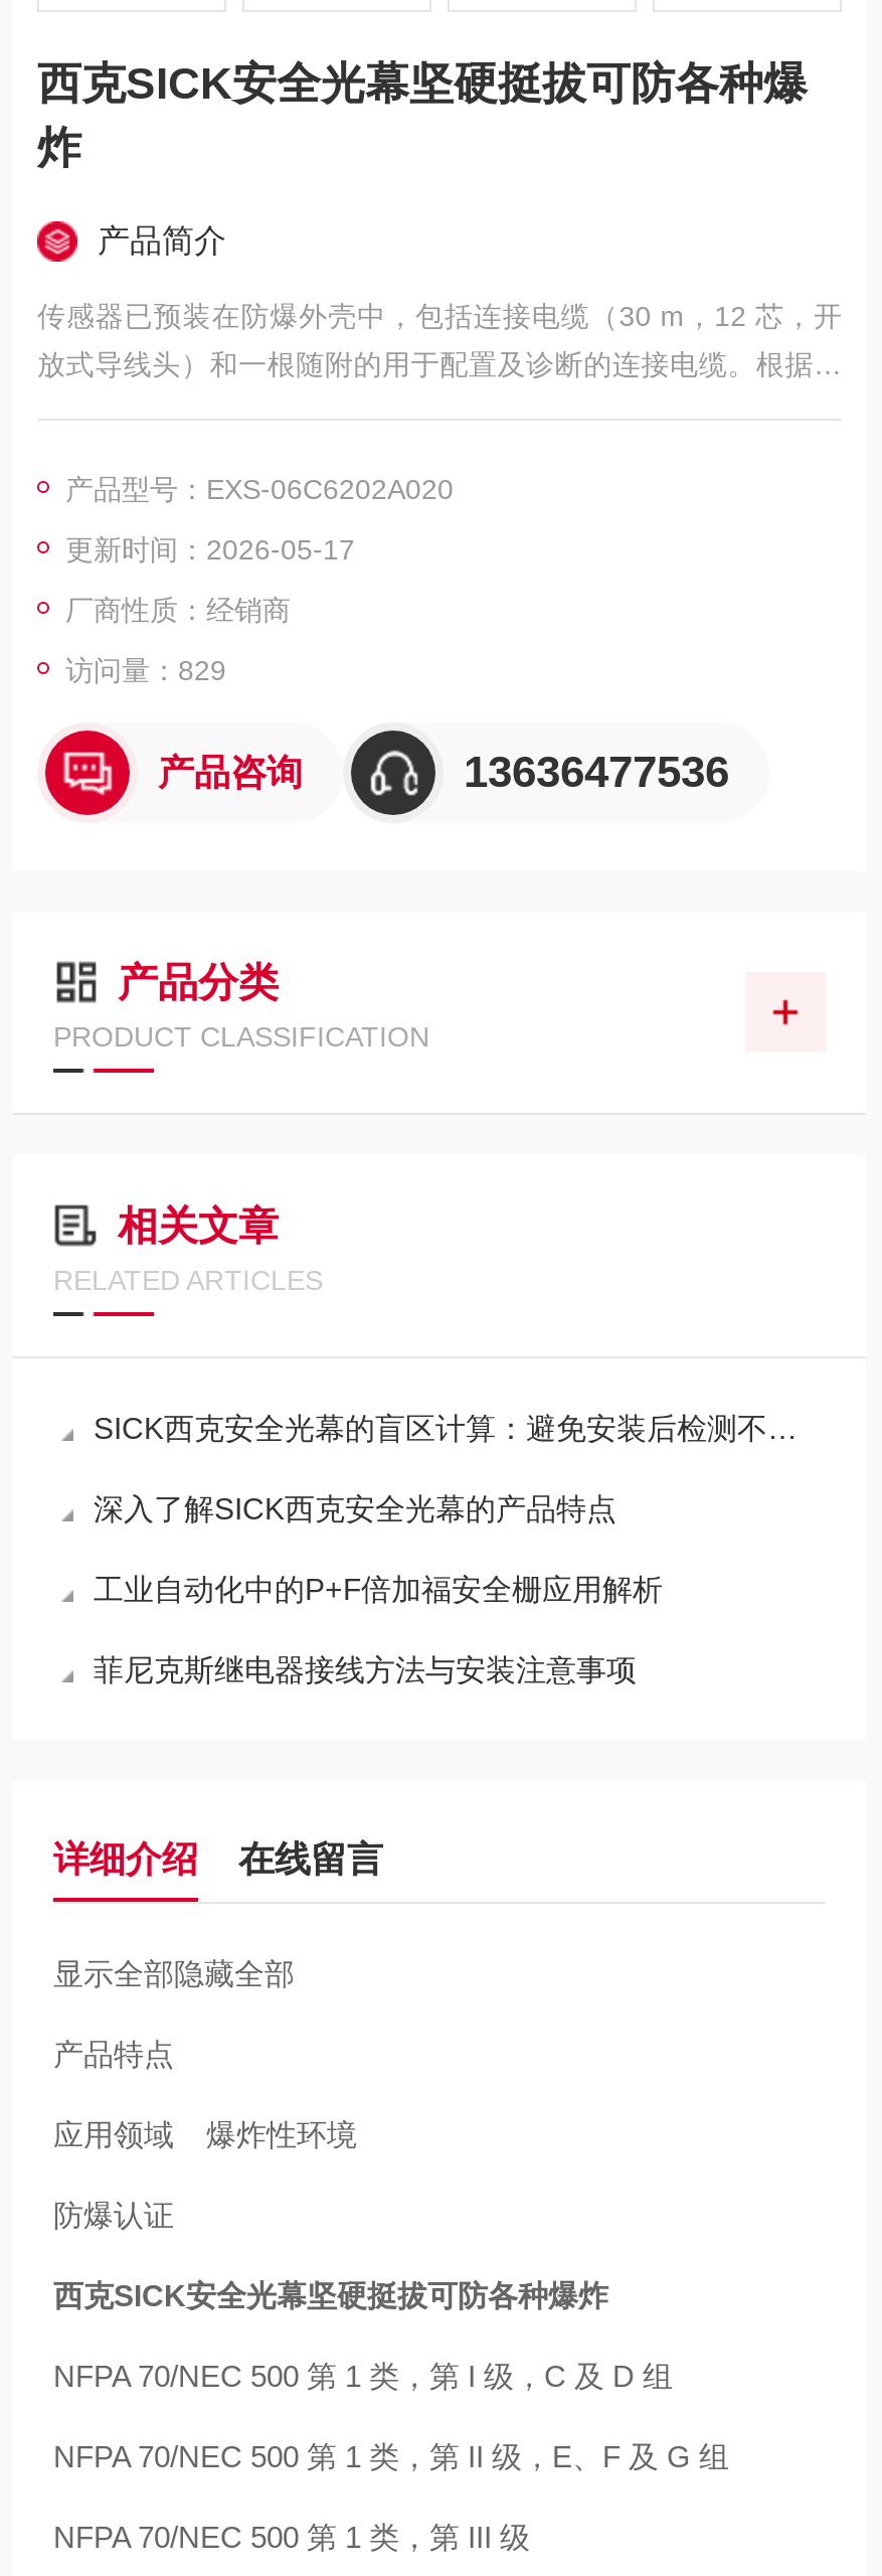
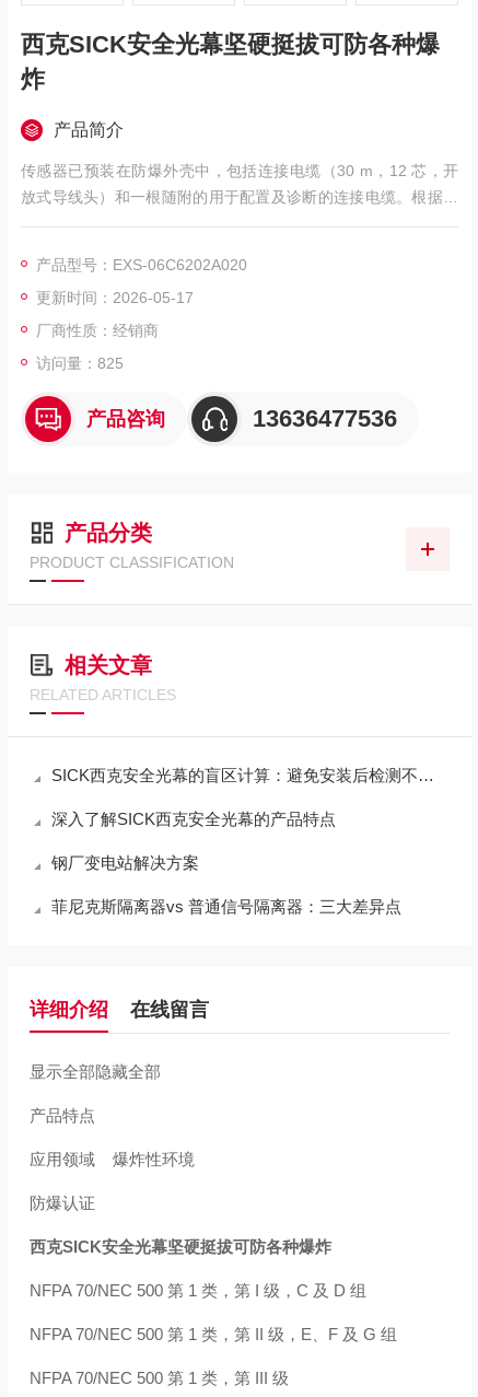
- 访问量：829
+ 访问量：825

- 工业自动化中的P+F倍加福安全栅应用解析
+ 钢厂变电站解决方案

- 菲尼克斯继电器接线方法与安装注意事项
+ 菲尼克斯隔离器vs 普通信号隔离器：三大差异点
